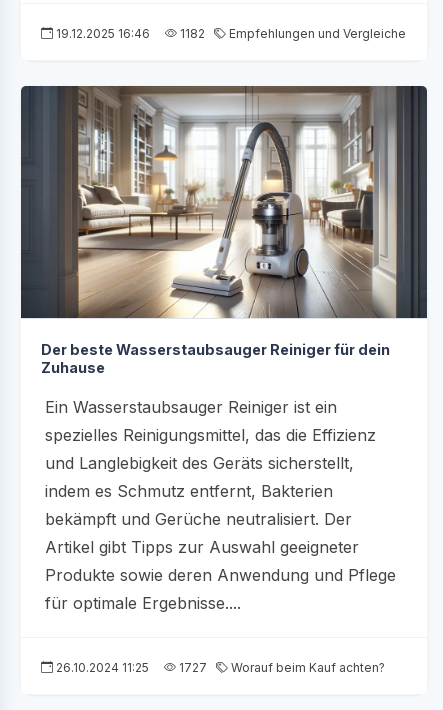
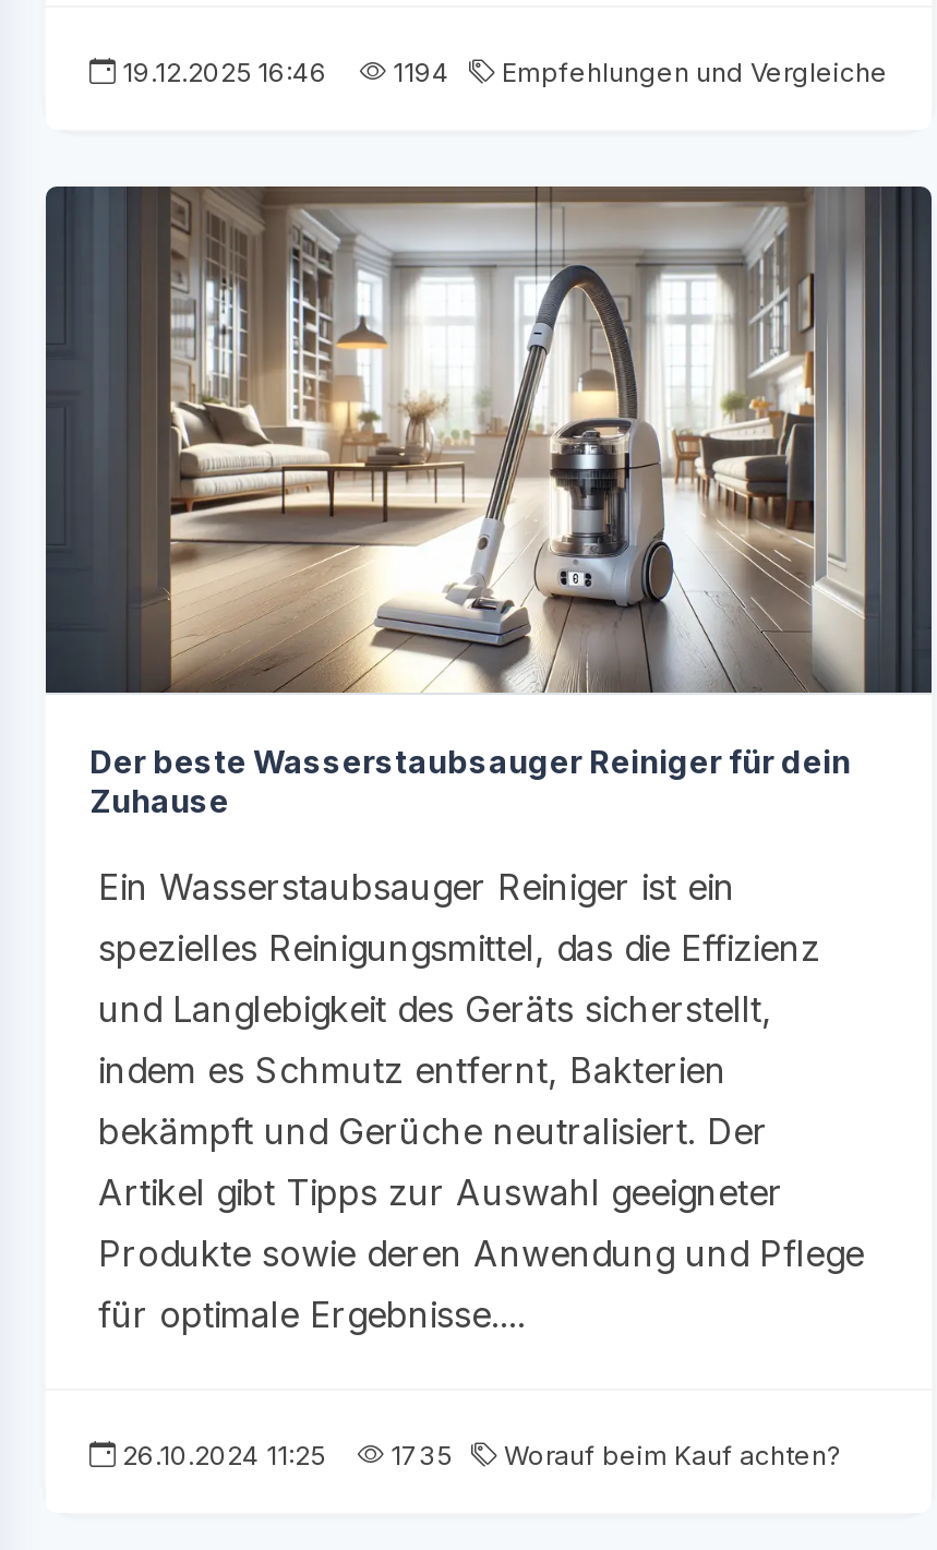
- 19.12.2025 16:46 1182 Empfehlungen und Vergleiche
+ 19.12.2025 16:46 1194 Empfehlungen und Vergleiche

- 26.10.2024 11:25 1727 Worauf beim Kauf achten?
+ 26.10.2024 11:25 1735 Worauf beim Kauf achten?
